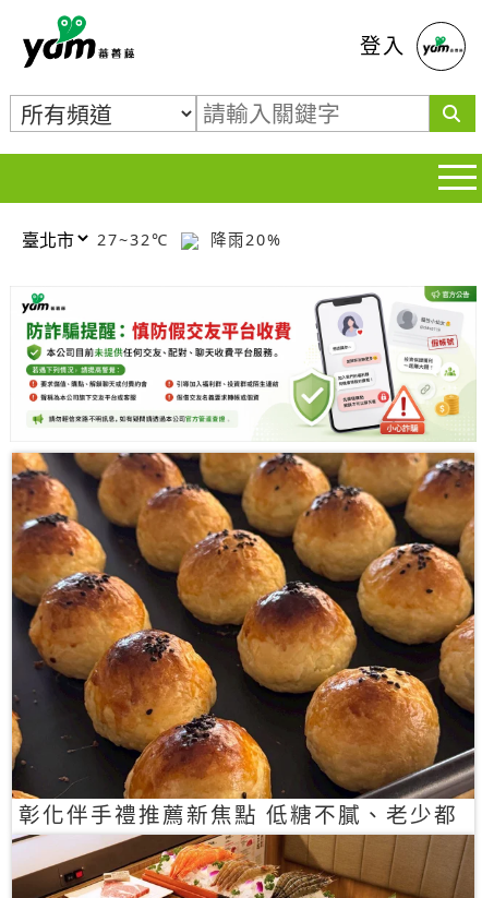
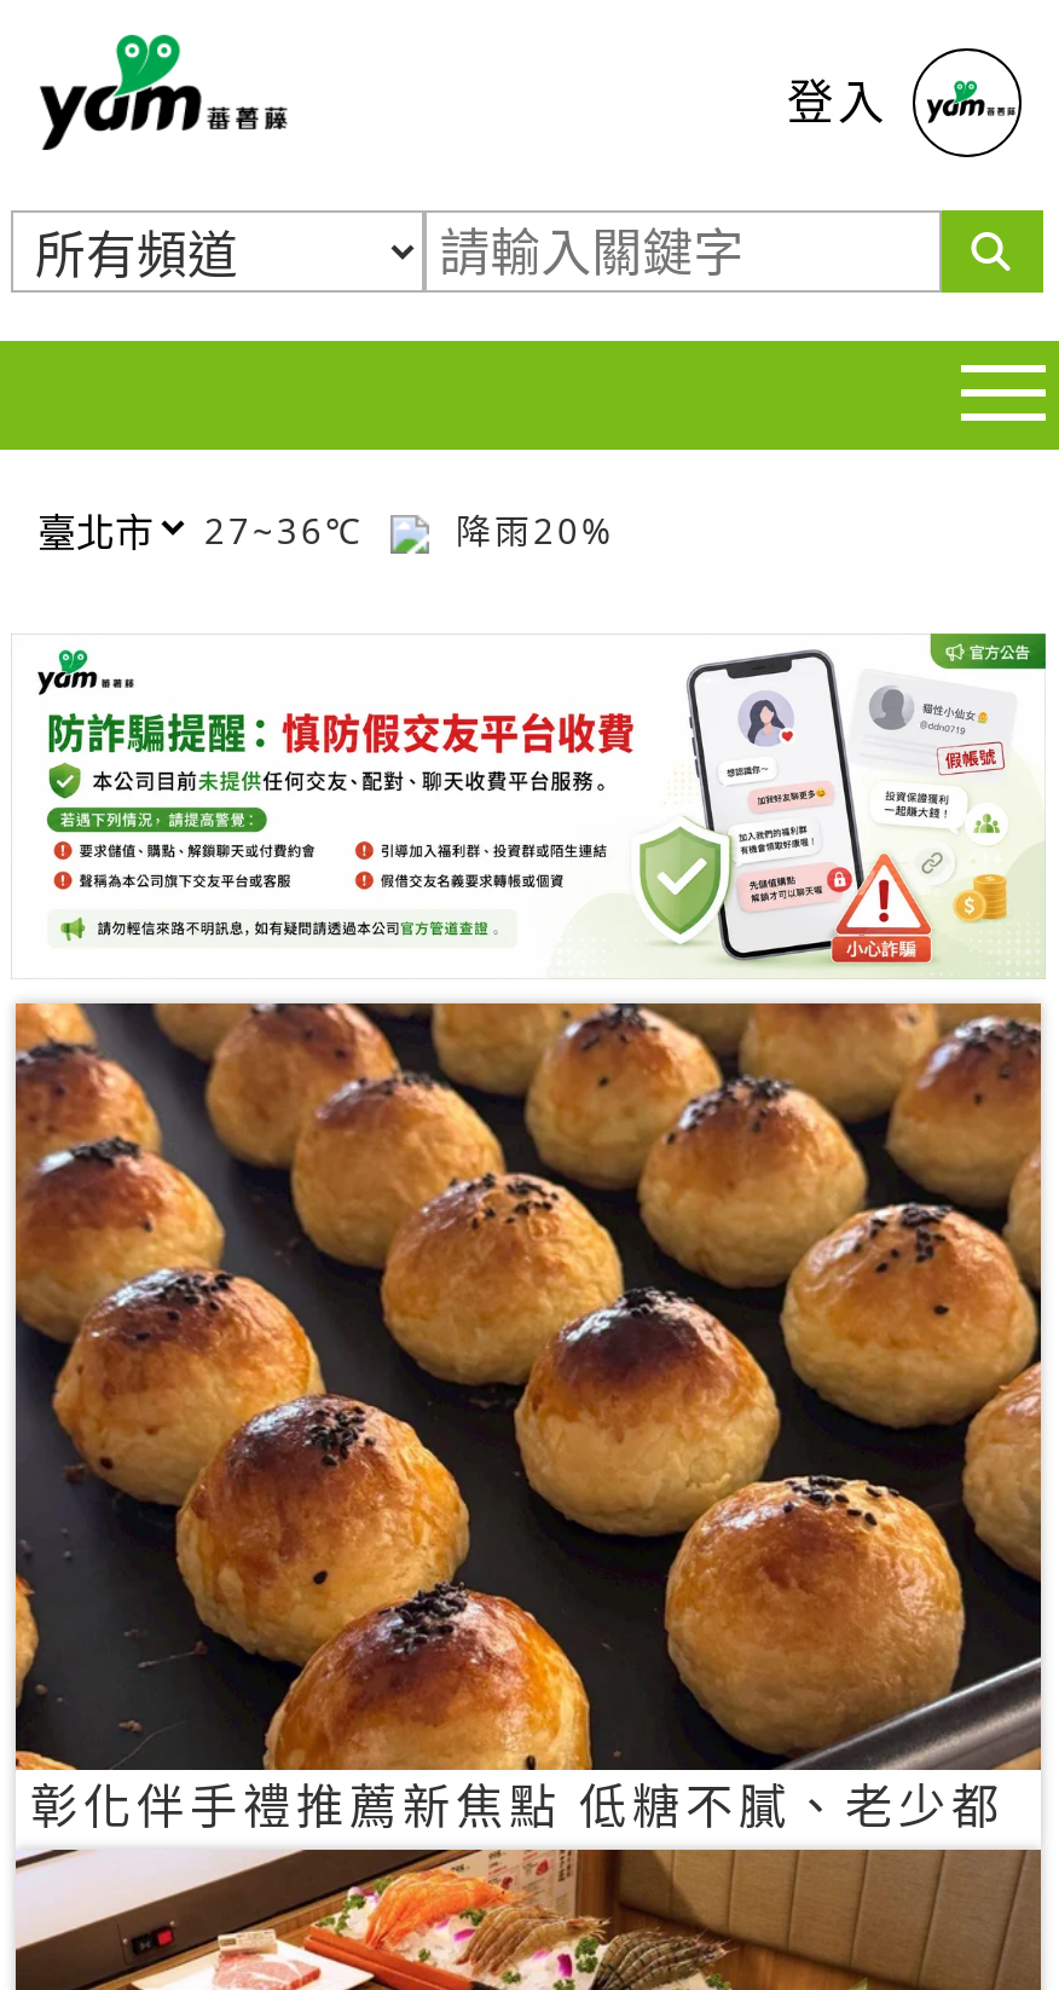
- 27~32℃ 降雨20%
+ 27~36℃ 降雨20%
